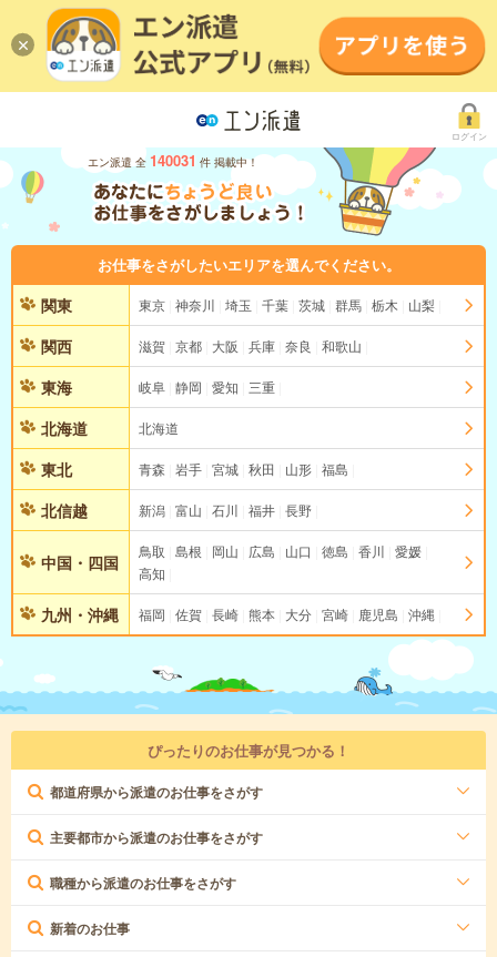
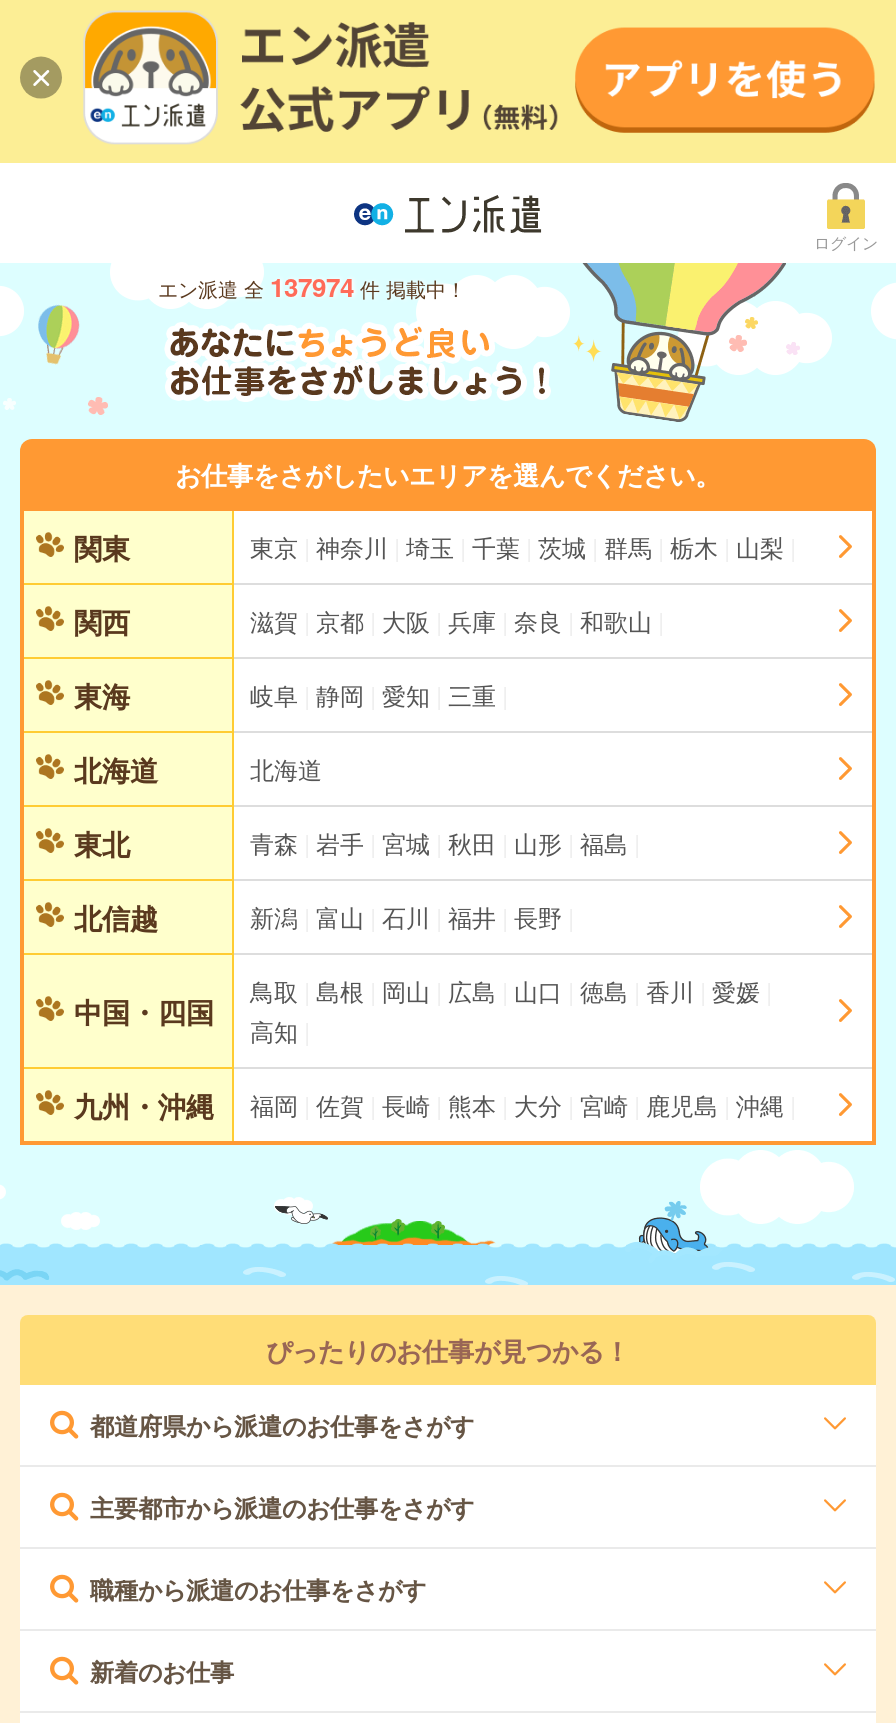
- エン派遣 全 140031 件 掲載中！
+ エン派遣 全 137974 件 掲載中！
